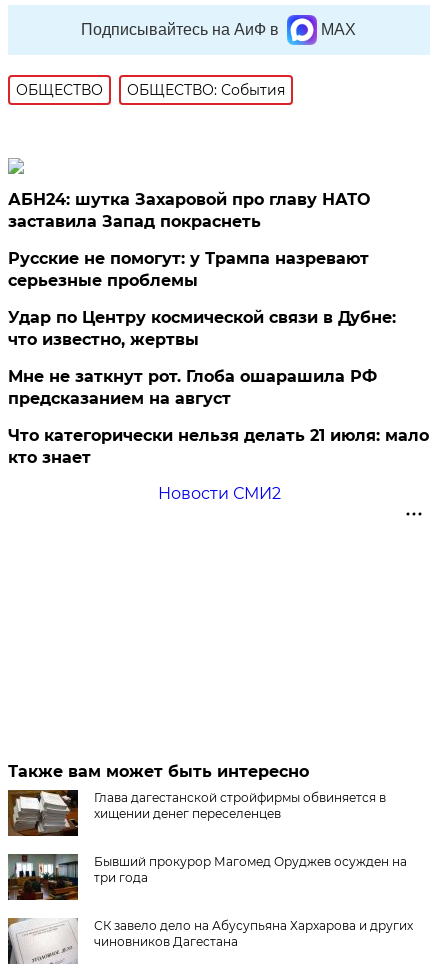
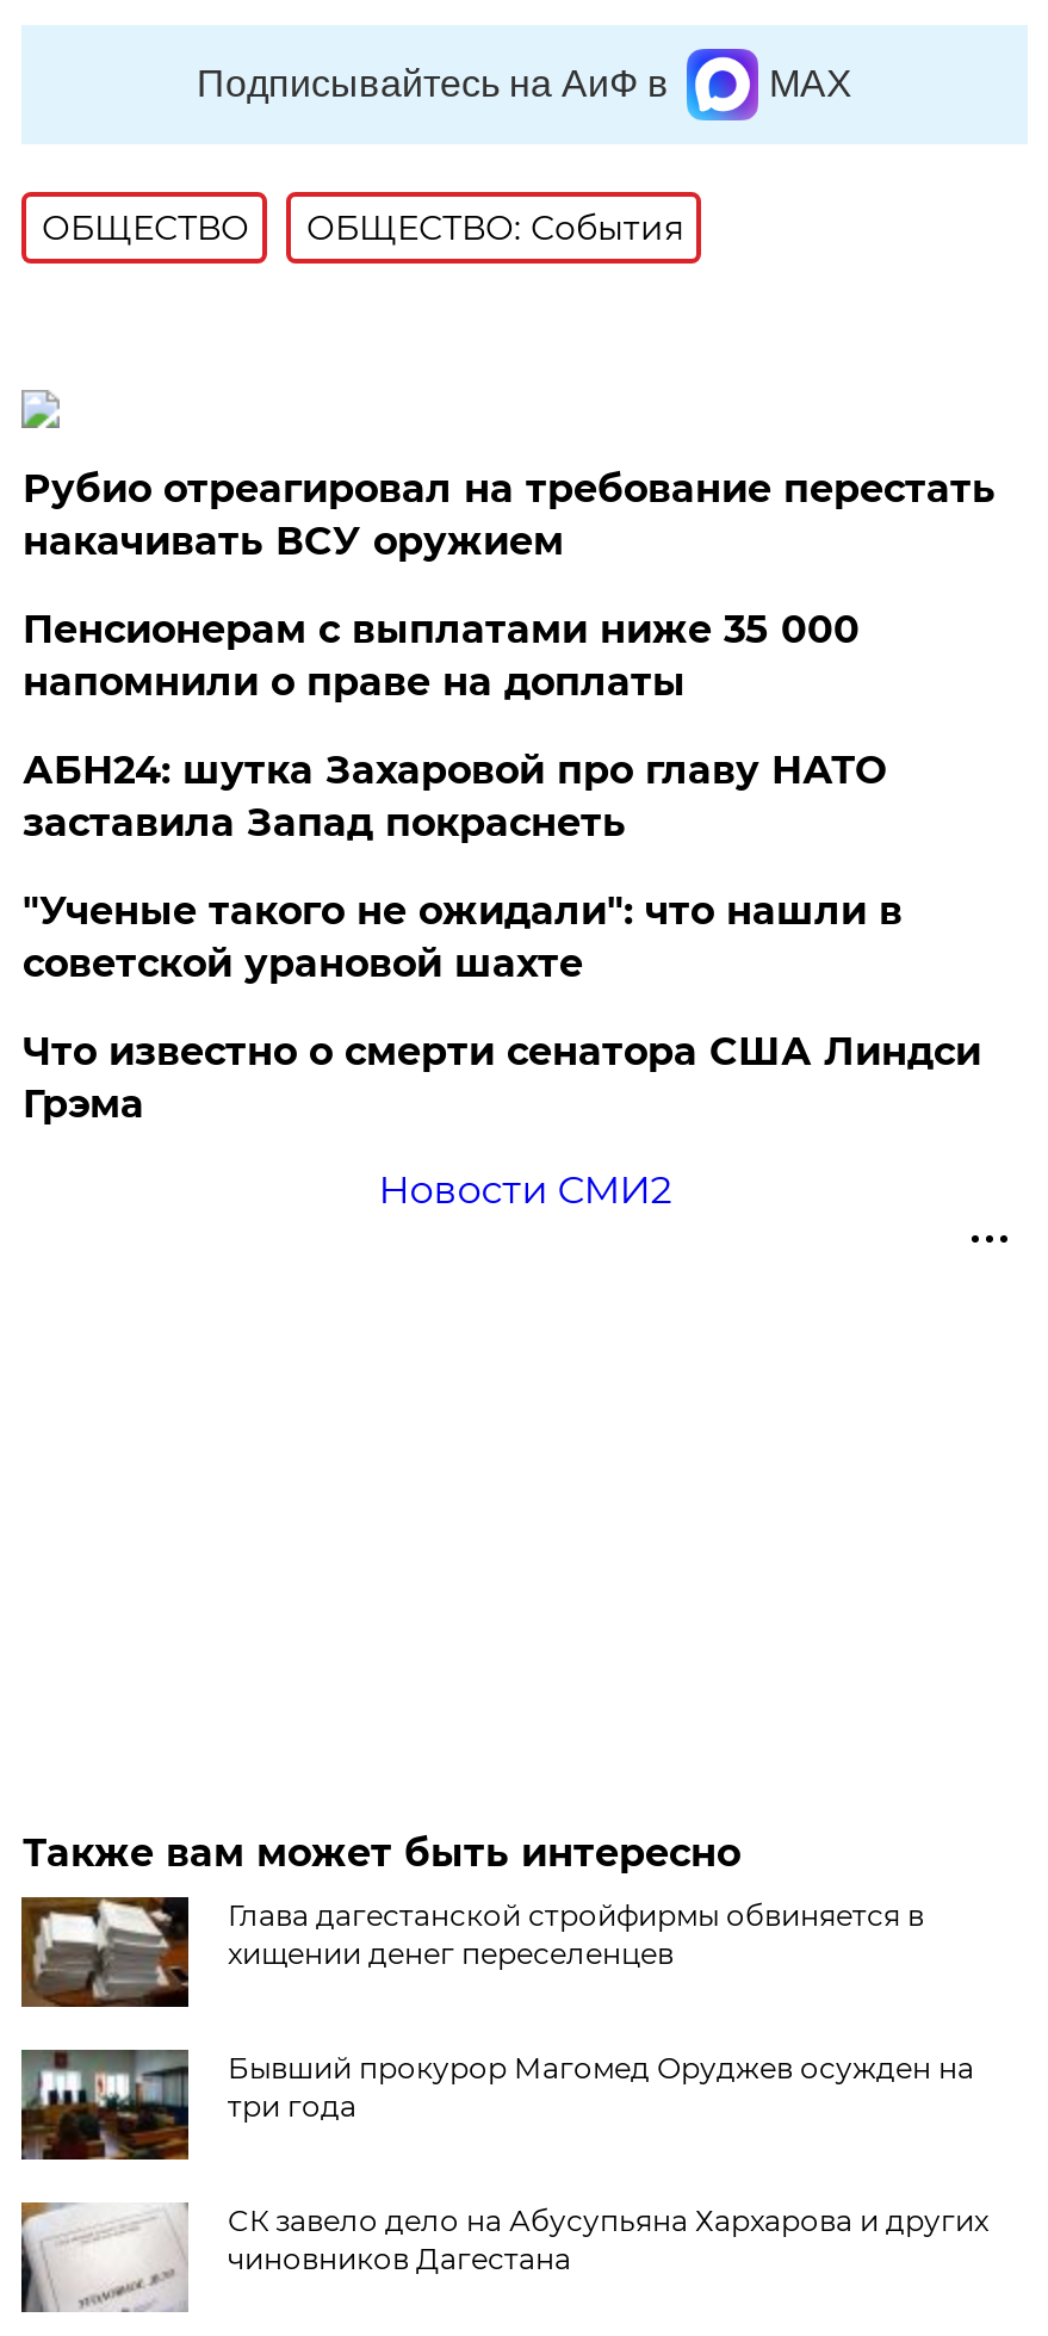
+ Рубио отреагировал на требование перестать
+ накачивать ВСУ оружием
+ Пенсионерам с выплатами ниже 35 000
+ напомнили о праве на доплаты

moved down: АБН24: шутка Захаровой про главу НАТО | заставила Запад покраснеть

- Русские не помогут: у Трампа назревают
- серьезные проблемы
- Удар по Центру космической связи в Дубне:
- что известно, жертвы
- Мне не заткнут рот. Глоба ошарашила РФ
- предсказанием на август
- Что категорически нельзя делать 21 июля: мало
- кто знает
+ "Ученые такого не ожидали": что нашли в
+ советской урановой шахте
+ Что известно о смерти сенатора США Линдси
+ Грэма
